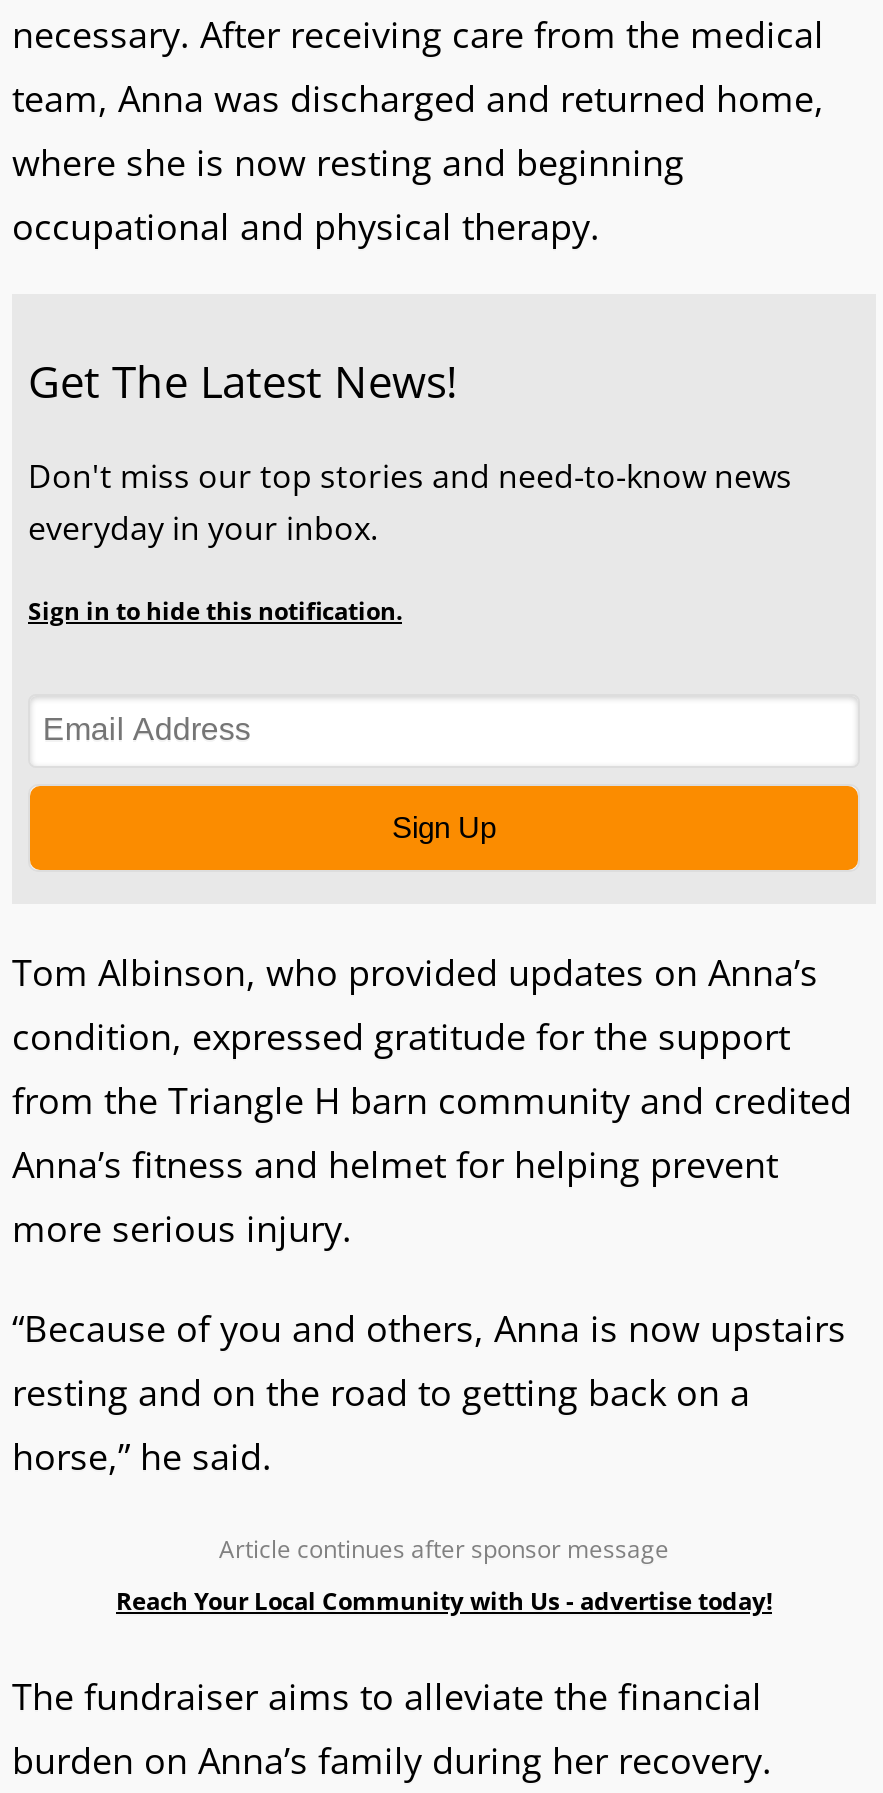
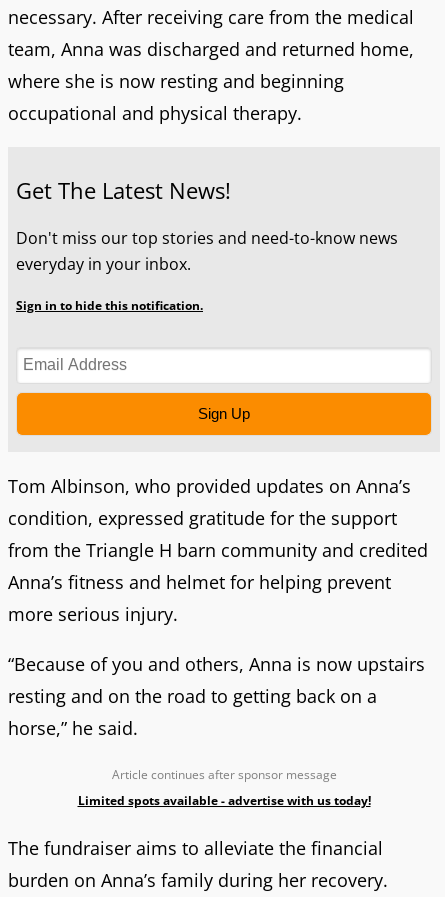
- Reach Your Local Community with Us - advertise today!
+ Limited spots available - advertise with us today!
